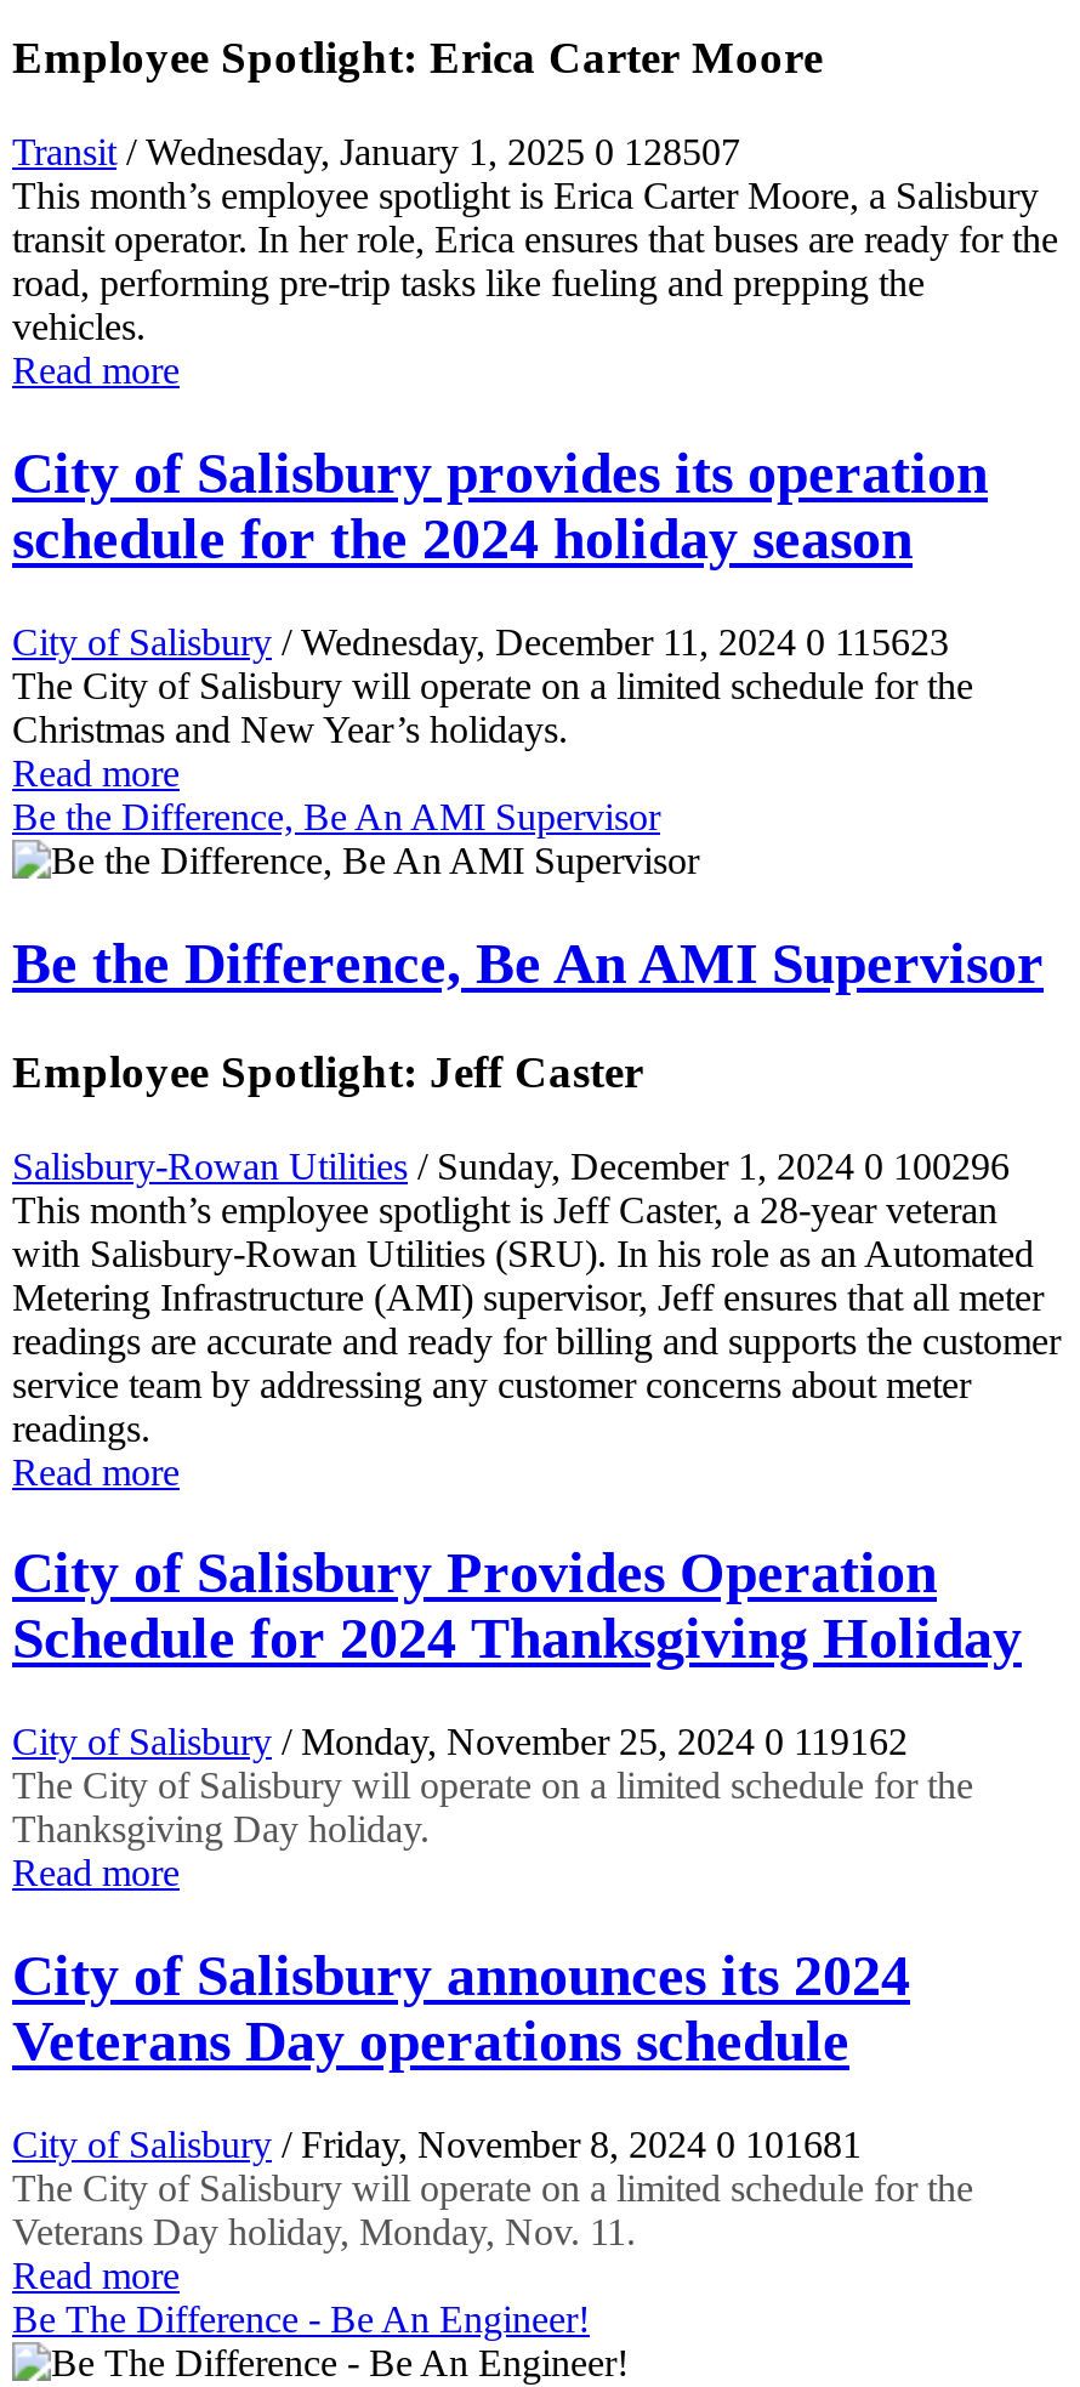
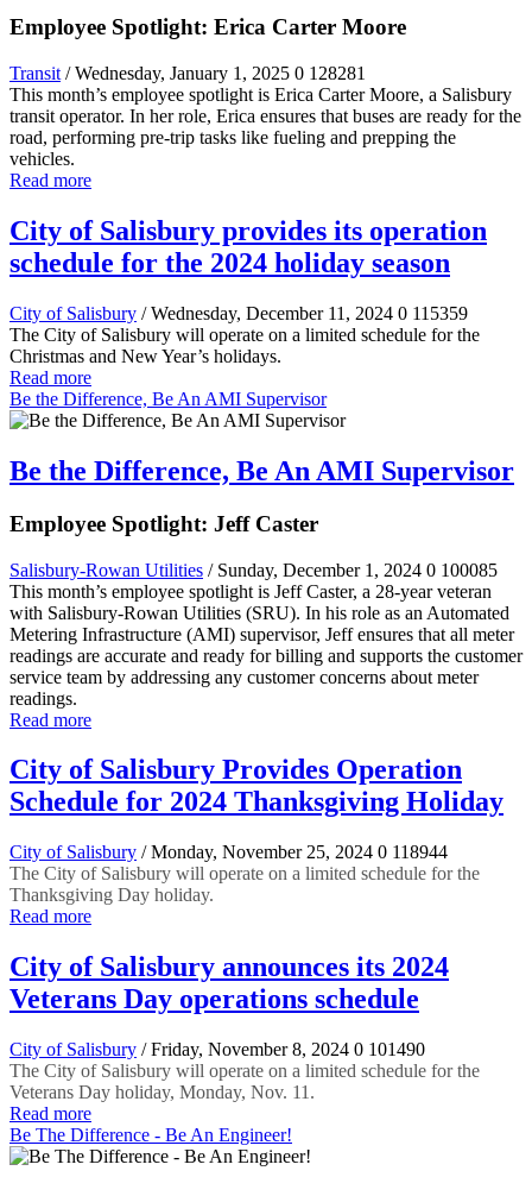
- Transit / Wednesday, January 1, 2025 0 128507
+ Transit / Wednesday, January 1, 2025 0 128281

- City of Salisbury / Wednesday, December 11, 2024 0 115623
+ City of Salisbury / Wednesday, December 11, 2024 0 115359

- Salisbury-Rowan Utilities / Sunday, December 1, 2024 0 100296
+ Salisbury-Rowan Utilities / Sunday, December 1, 2024 0 100085

- City of Salisbury / Monday, November 25, 2024 0 119162
+ City of Salisbury / Monday, November 25, 2024 0 118944

- City of Salisbury / Friday, November 8, 2024 0 101681
+ City of Salisbury / Friday, November 8, 2024 0 101490
